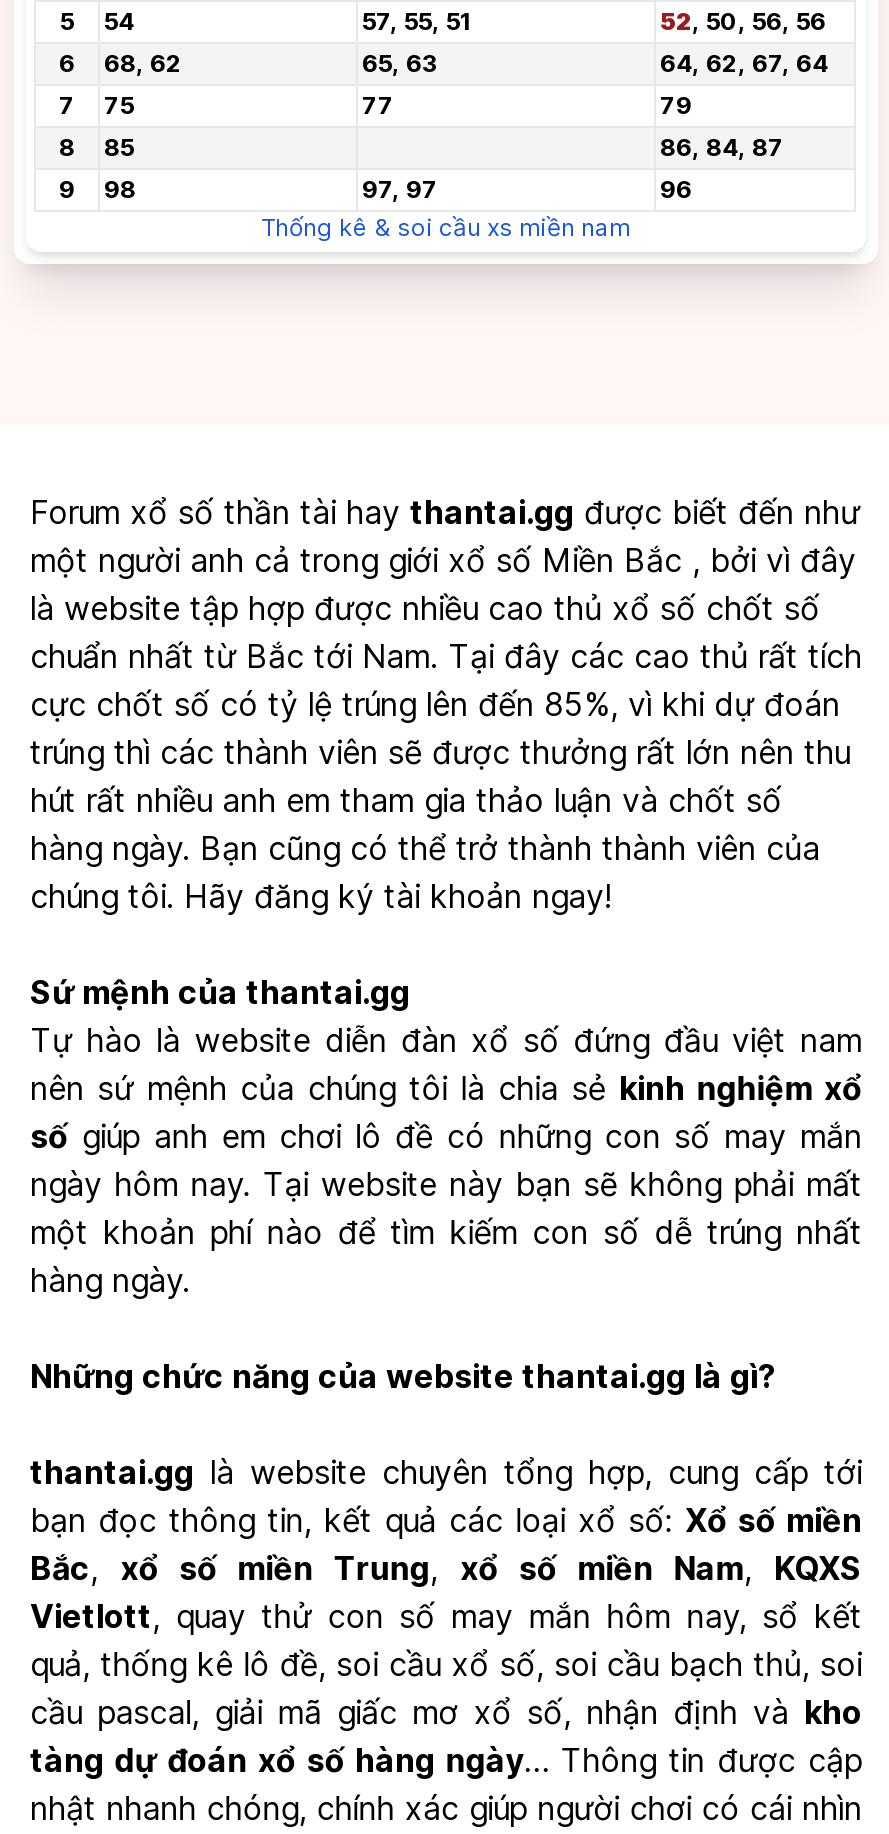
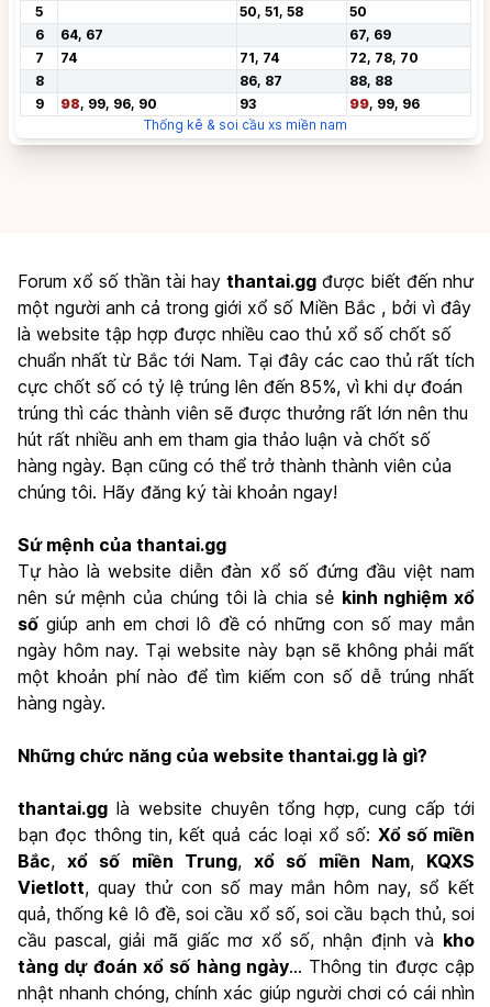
- 54
- 57, 55, 51
- 52, 50, 56, 56
+ 50, 51, 58
+ 50

- 68, 62
- 65, 63
- 64, 62, 67, 64
+ 64, 67
+ 67, 69

- 75
- 77
- 79
+ 74
+ 71, 74
+ 72, 78, 70

- 85
- 86, 84, 87
+ 86, 87
+ 88, 88

- 98
- 97, 97
- 96
+ 98, 99, 96, 90
+ 93
+ 99, 99, 96
